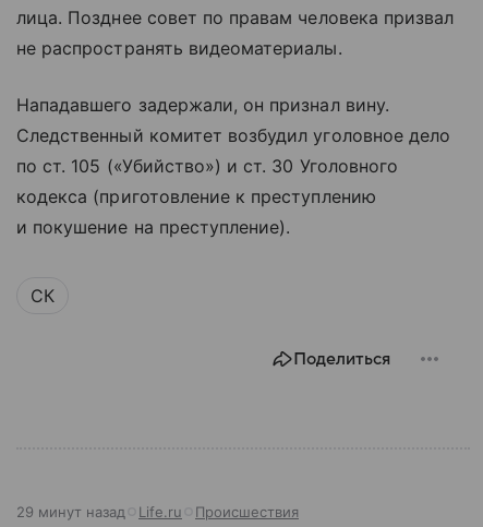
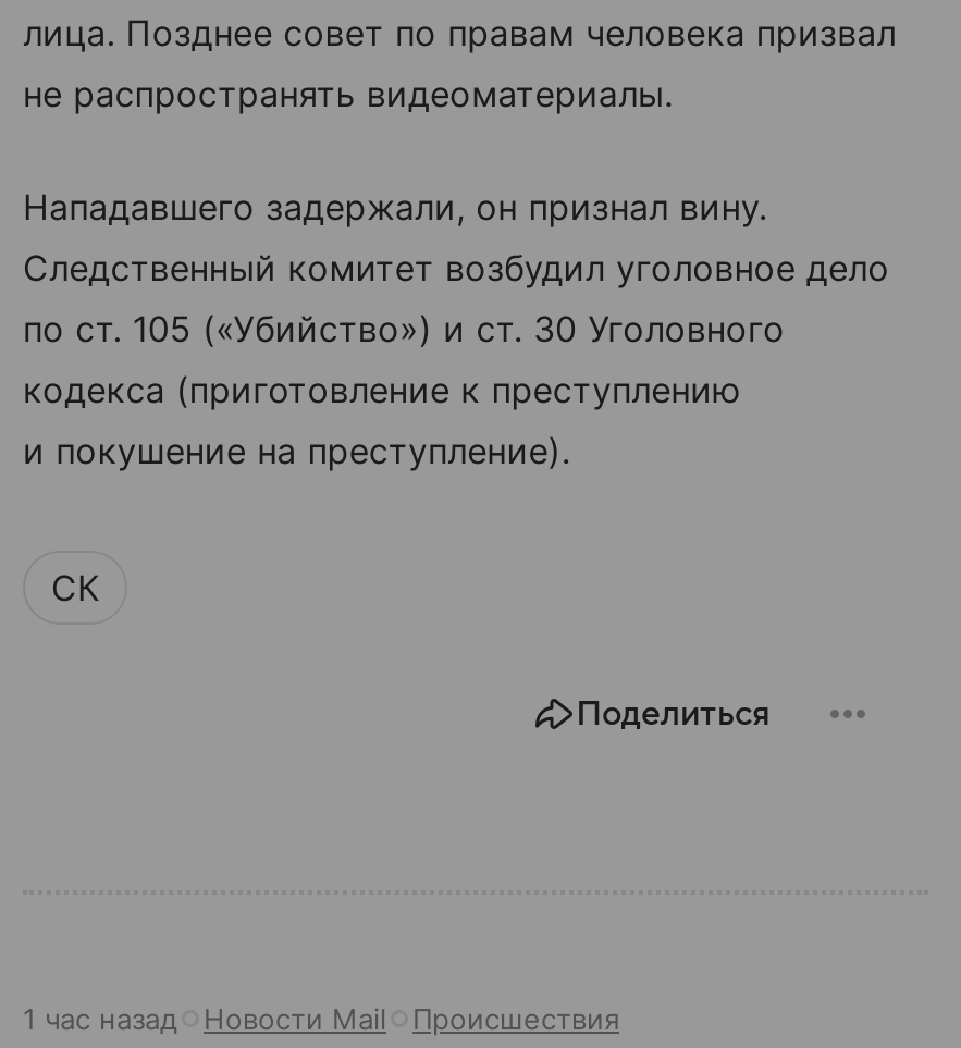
- 29 минут назад
- Life.ru
+ 1 час назад
+ Новости Mail
